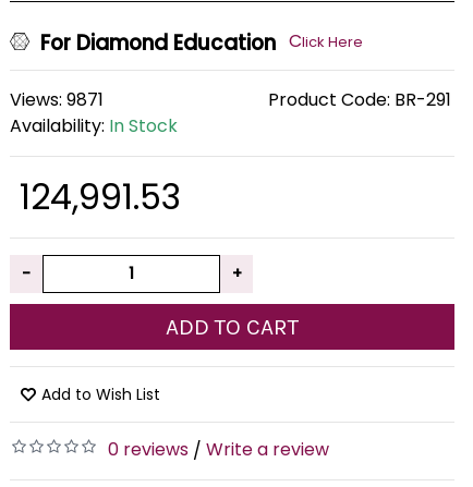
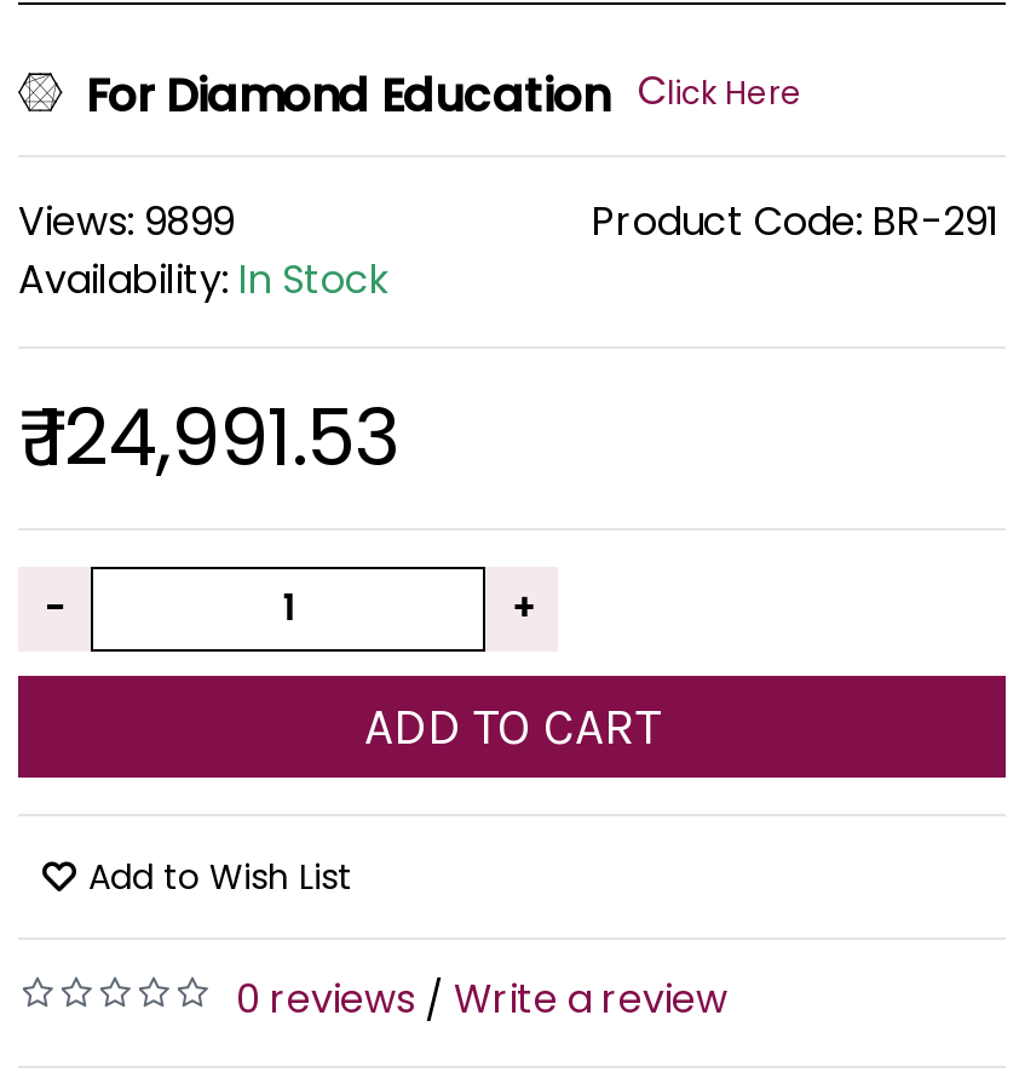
- Views: 9871
+ Views: 9899
